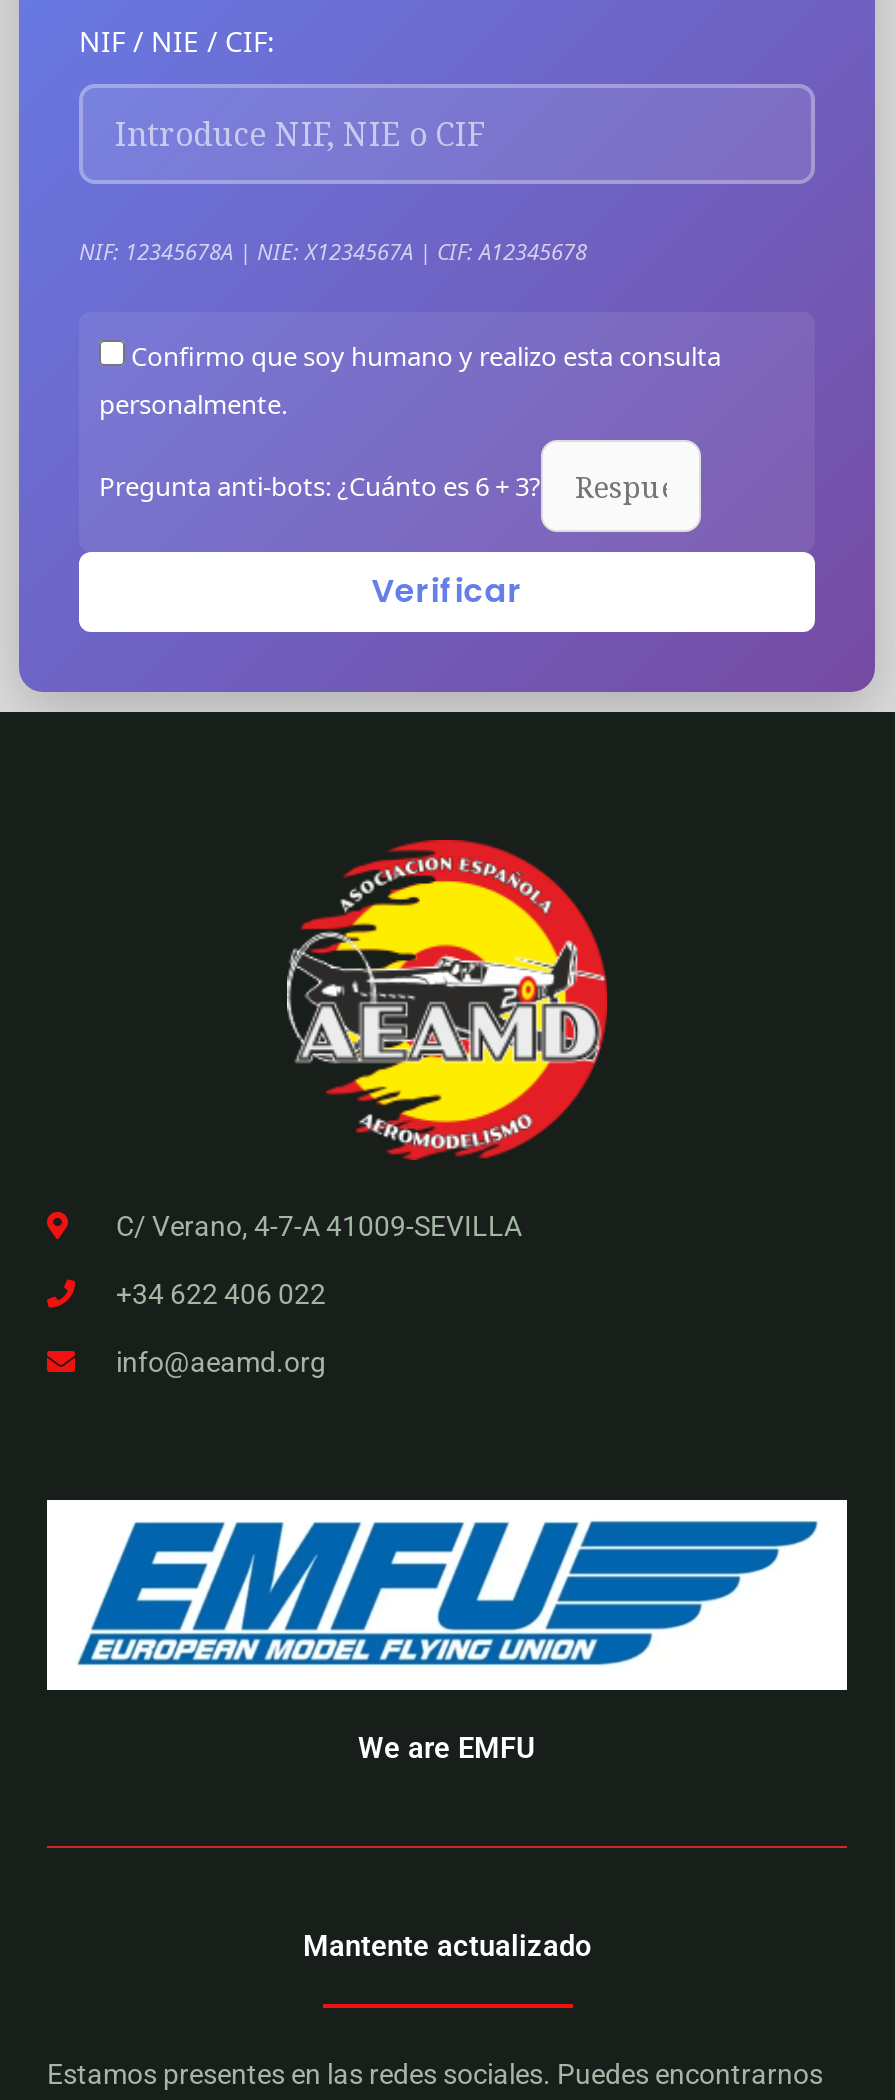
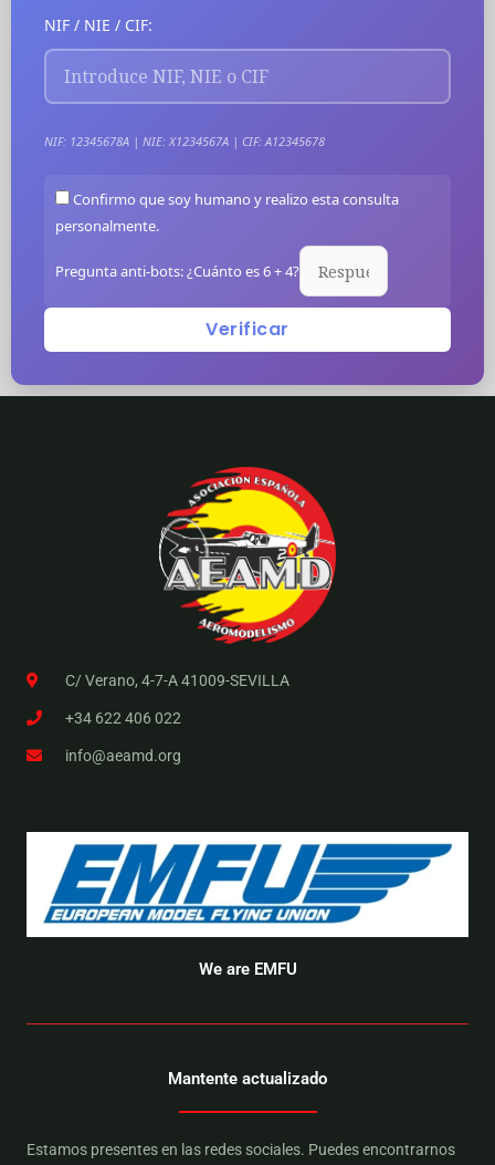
- Pregunta anti-bots: ¿Cuánto es 6 + 3?
+ Pregunta anti-bots: ¿Cuánto es 6 + 4?
